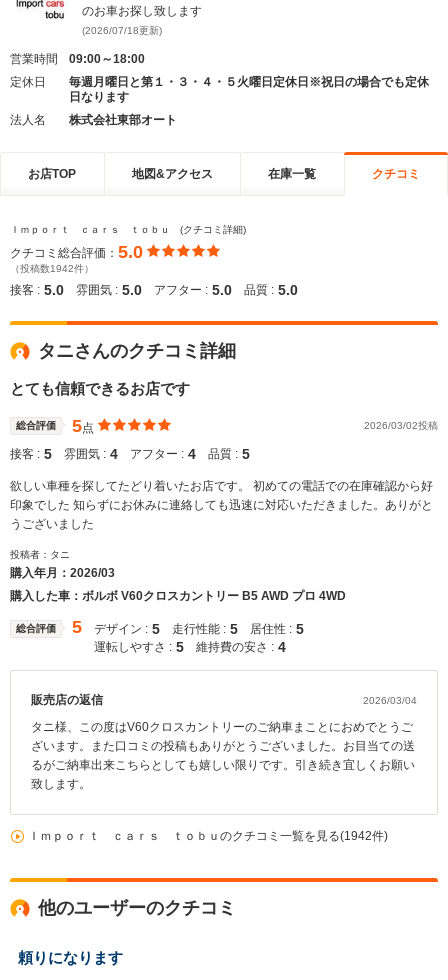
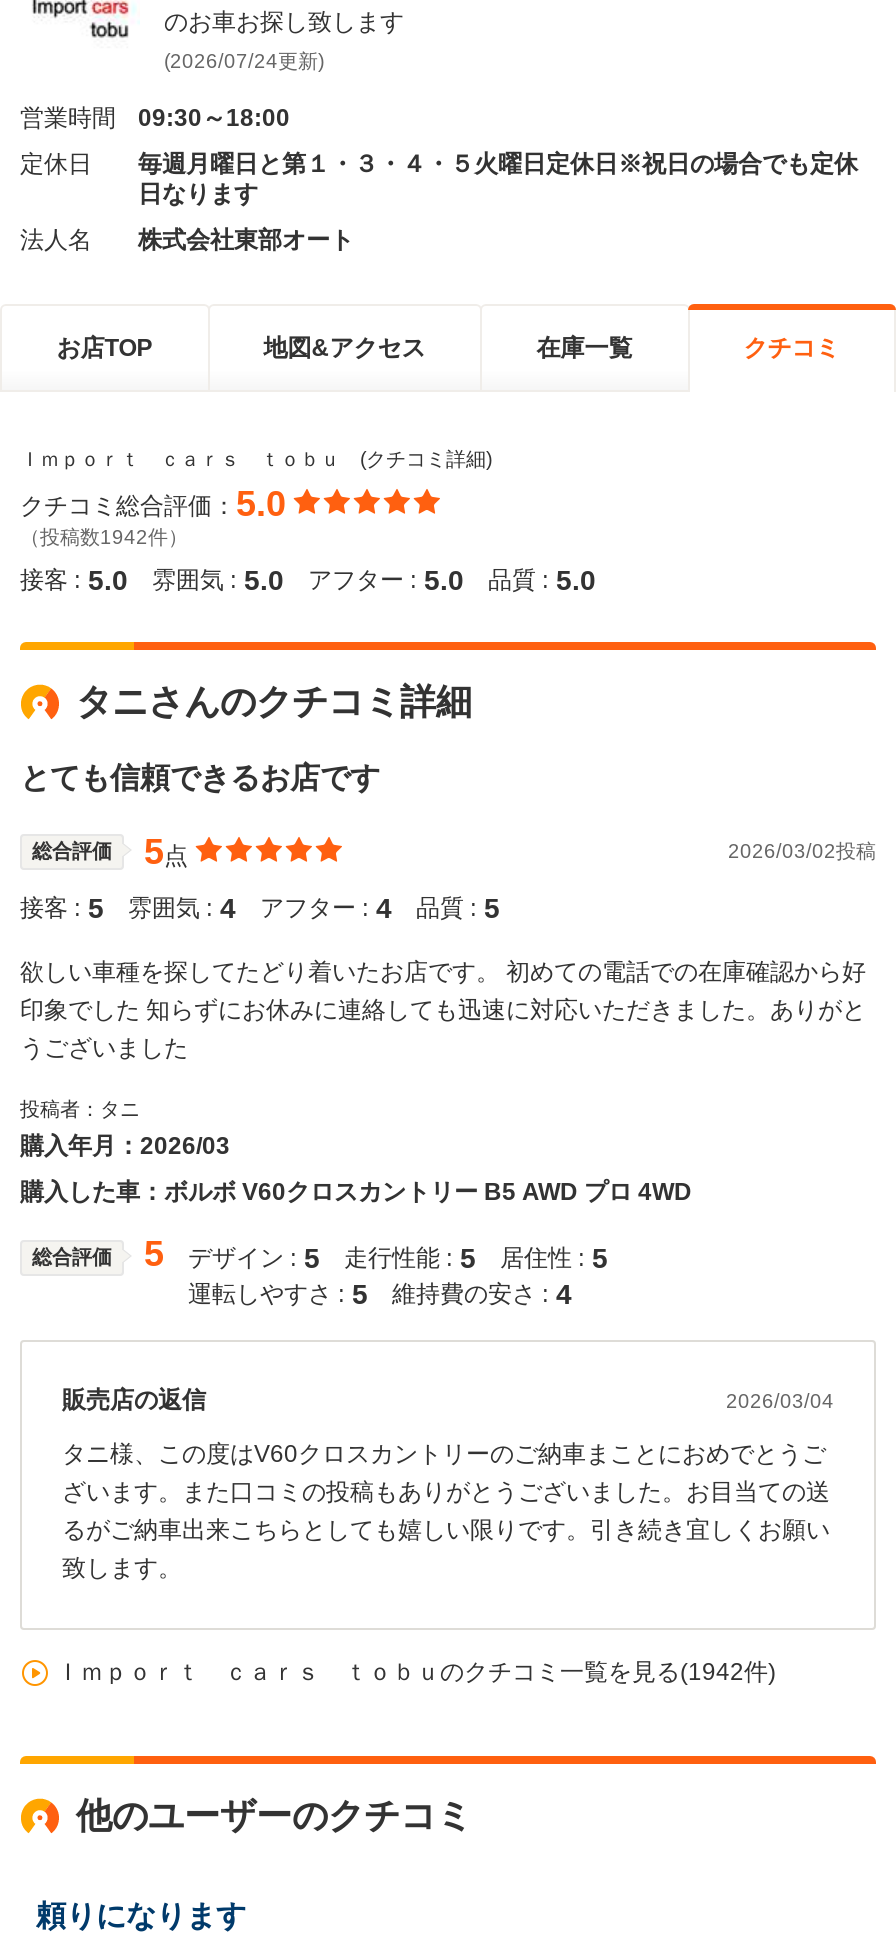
- (2026/07/18更新)
+ (2026/07/24更新)

- 営業時間 09:00～18:00
+ 営業時間 09:30～18:00
